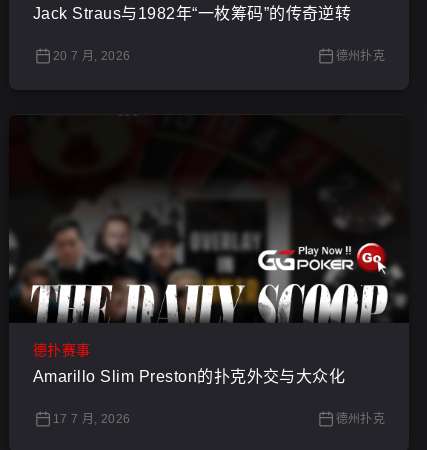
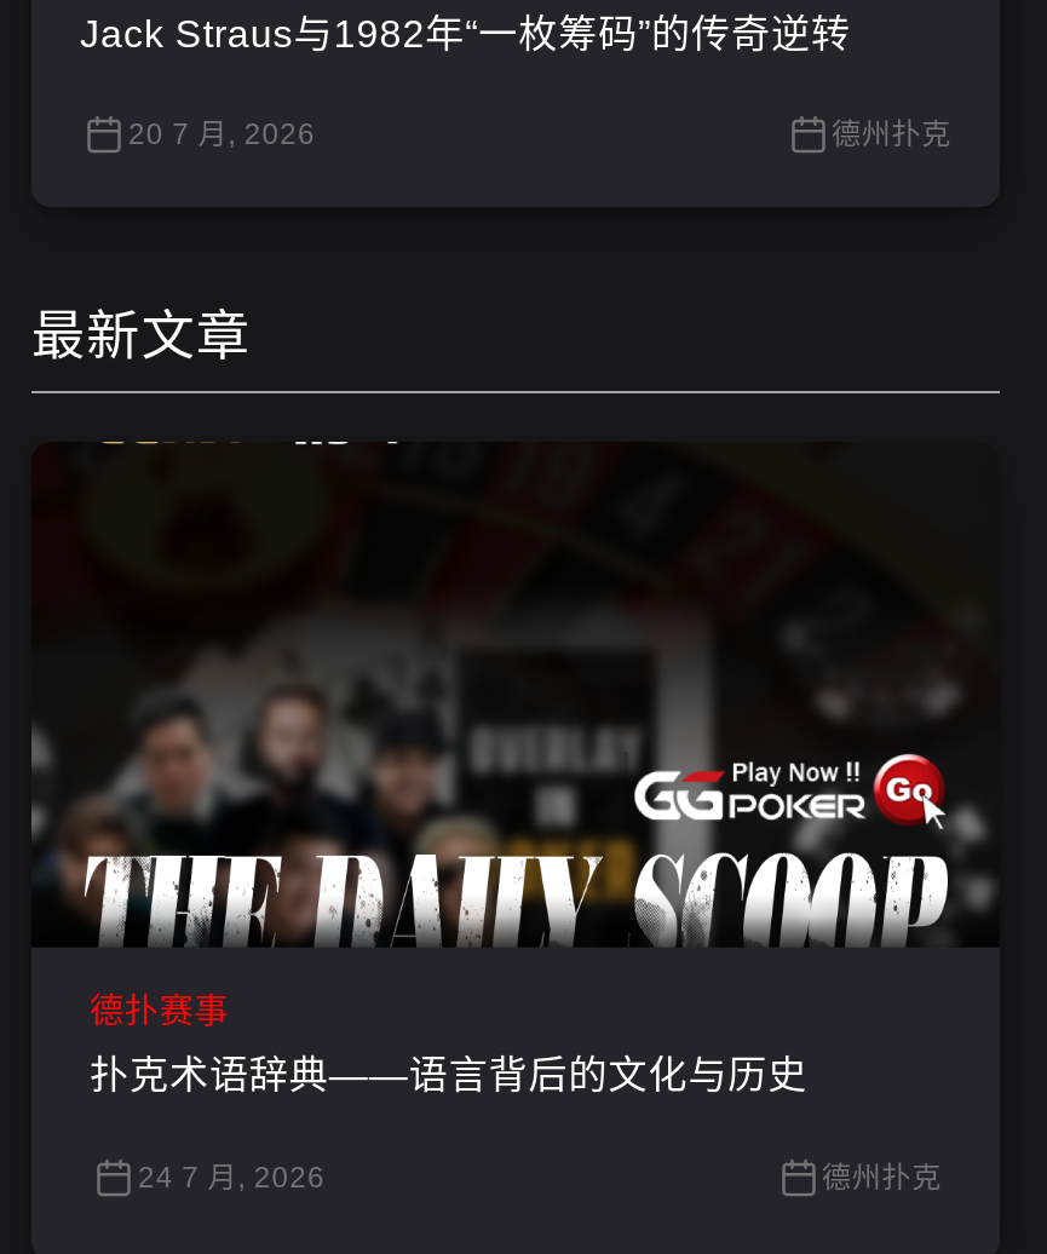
+ 最新文章

- Amarillo Slim Preston的扑克外交与大众化
+ 扑克术语辞典——语言背后的文化与历史

- 17 7 月, 2026
+ 24 7 月, 2026
